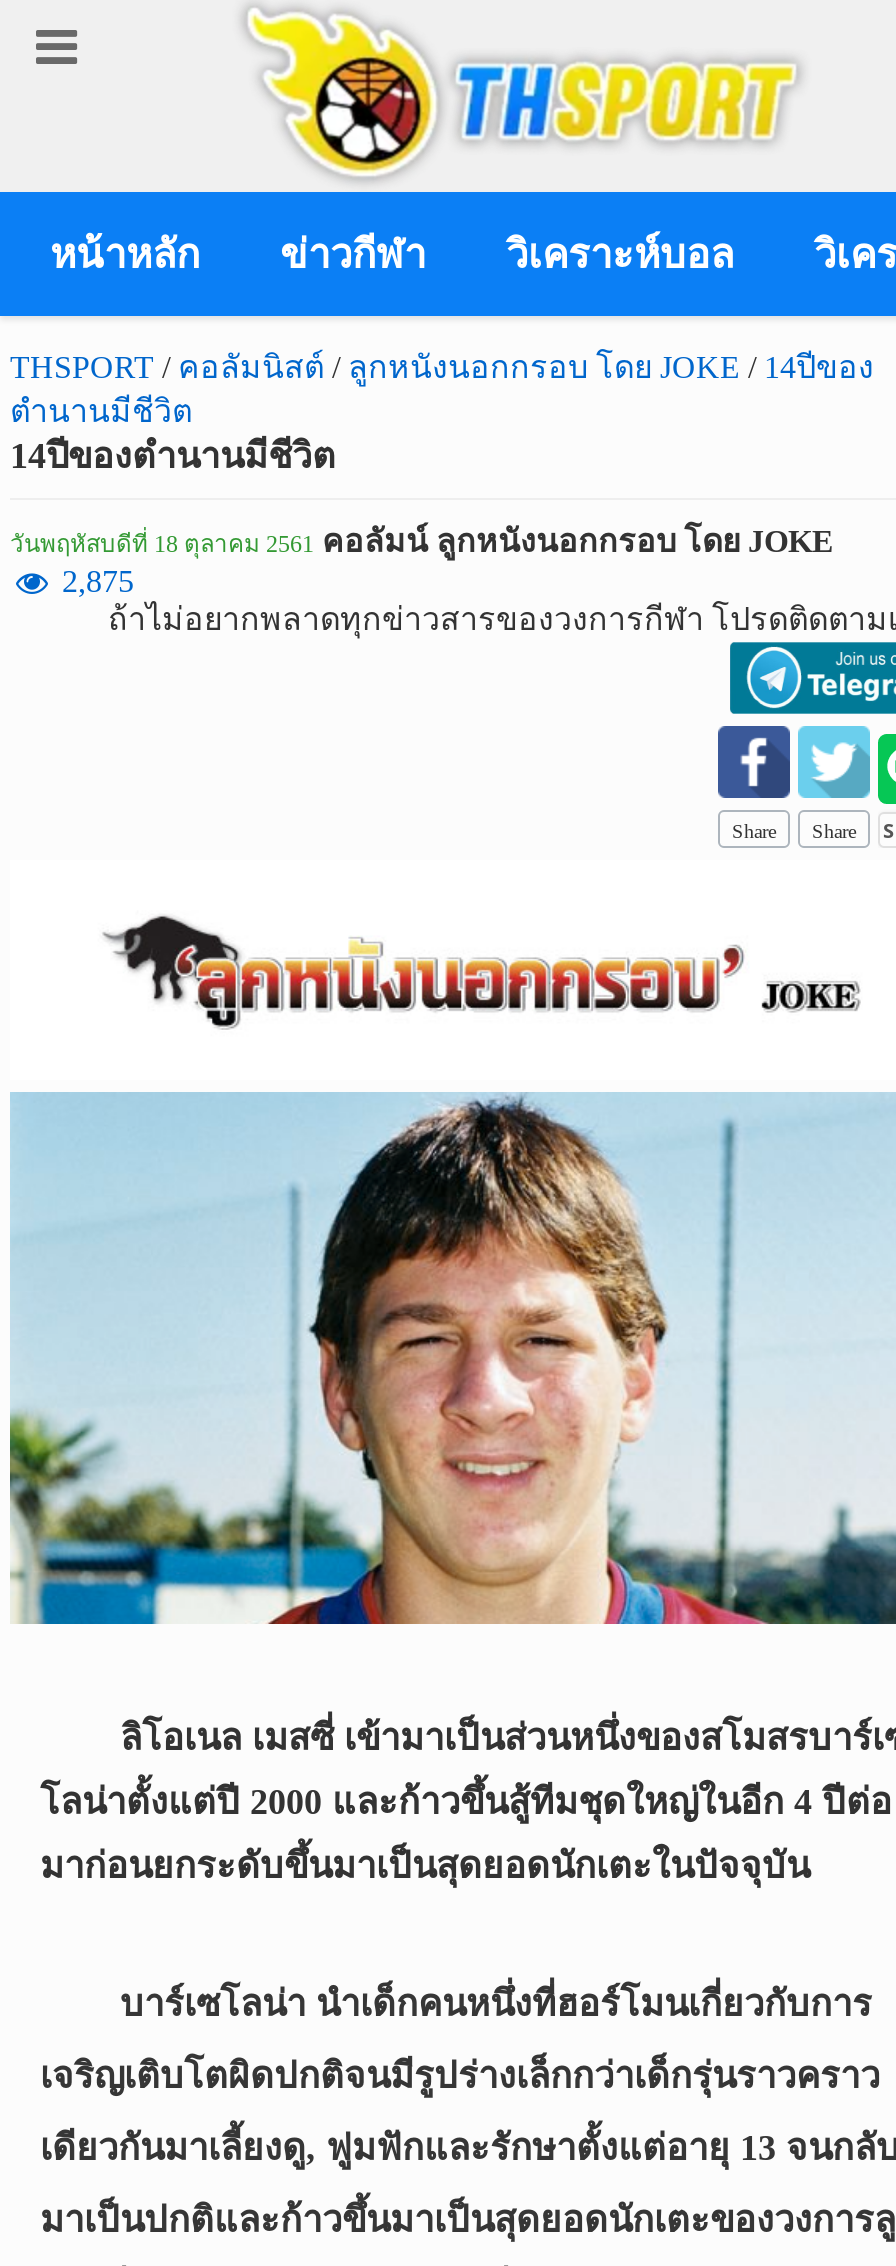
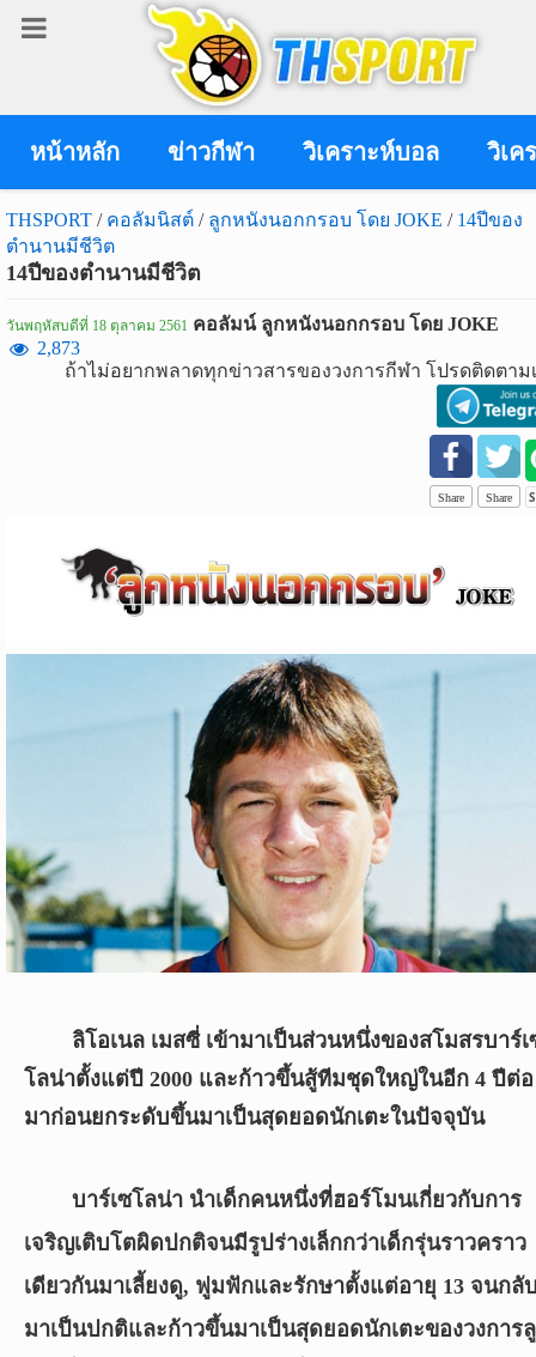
- 2,875
+ 2,873
